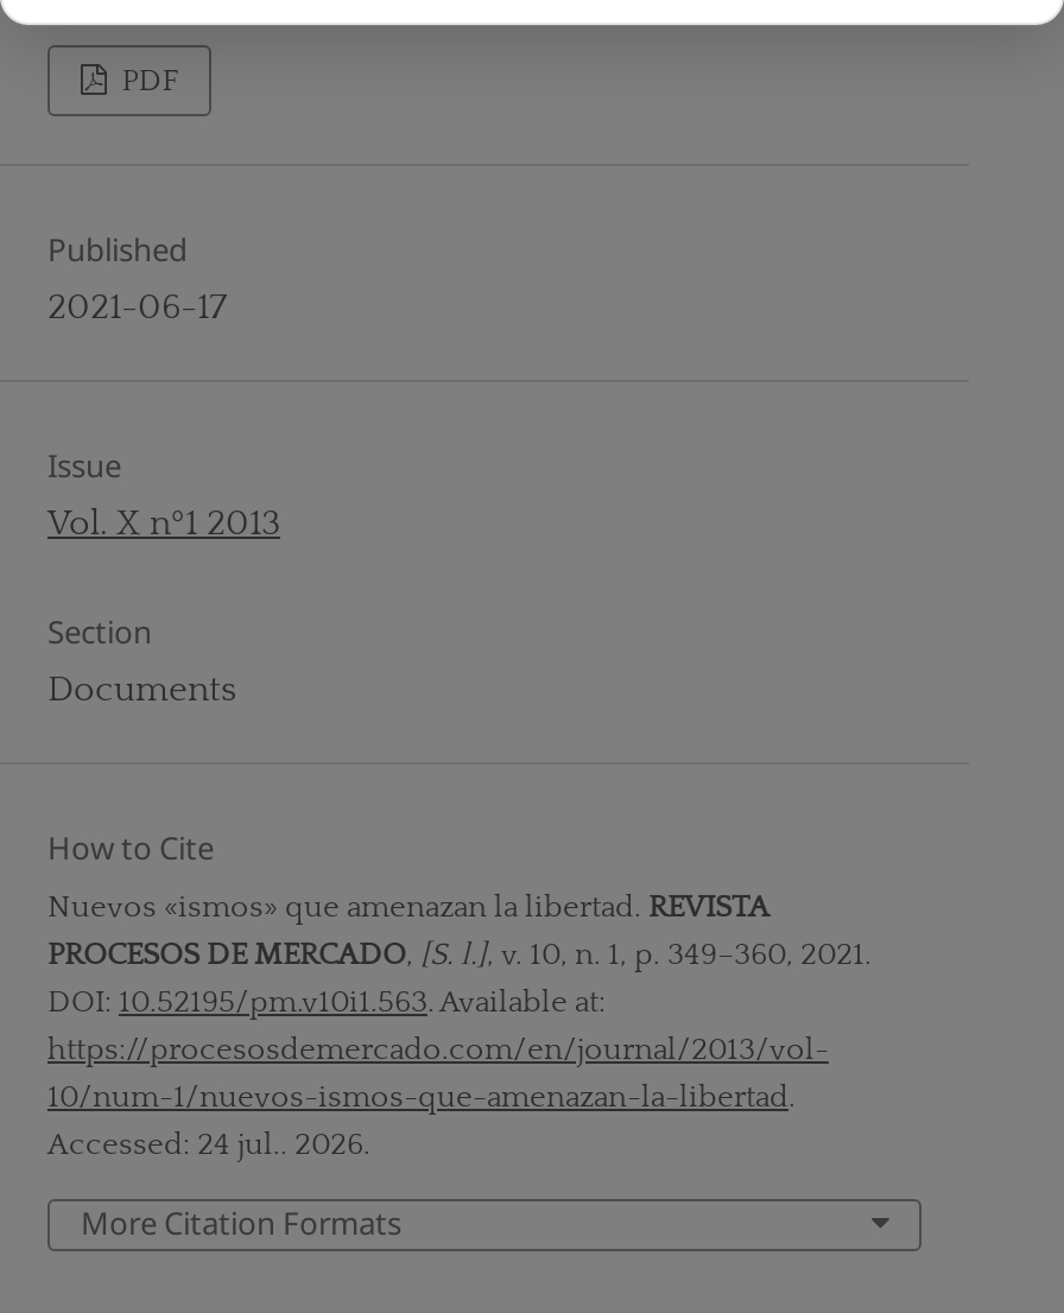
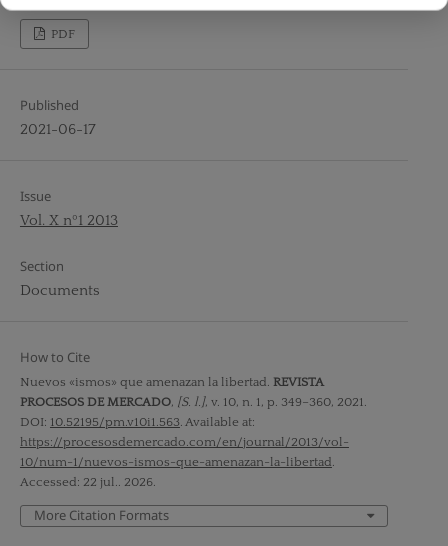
- Accessed: 24 jul.. 2026.
+ Accessed: 22 jul.. 2026.
